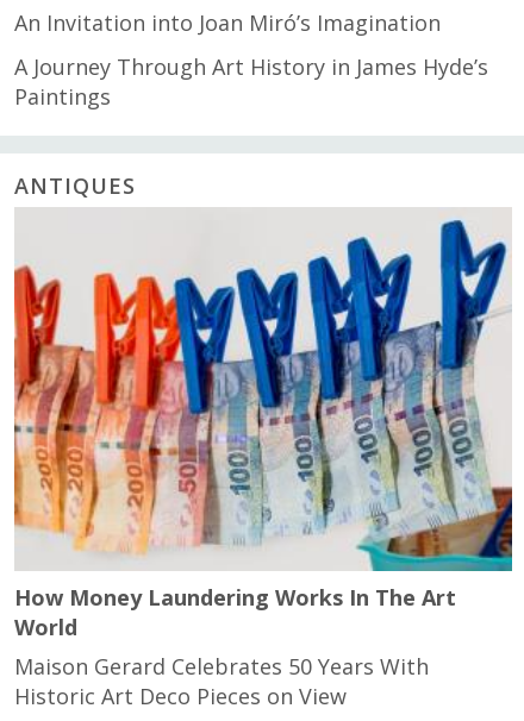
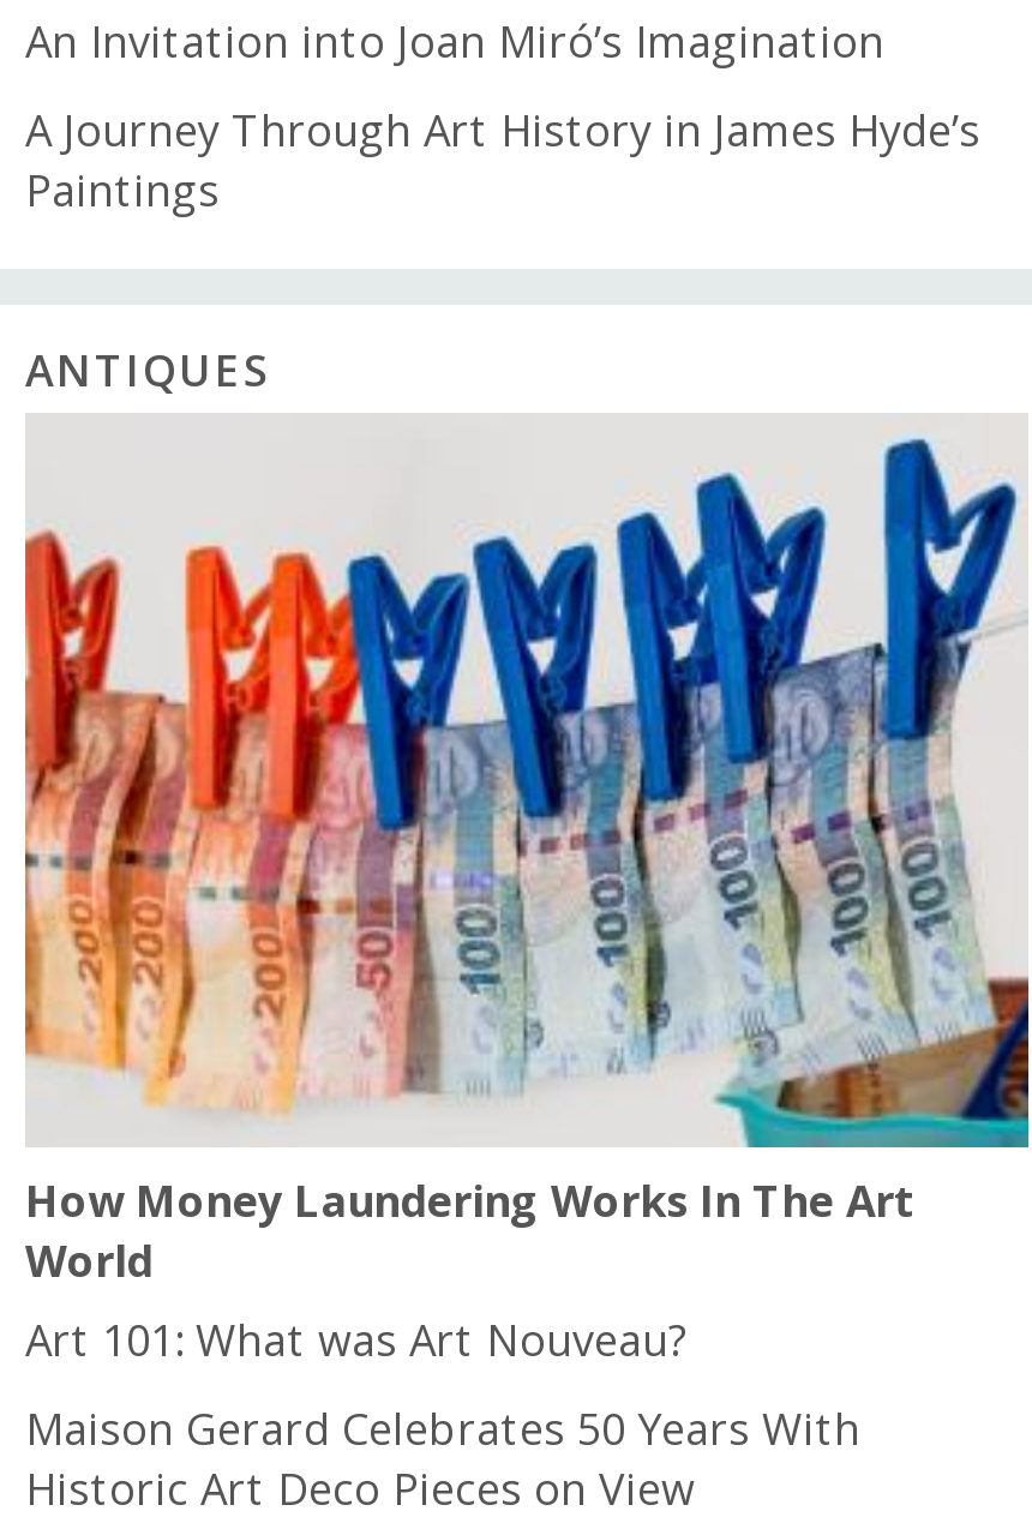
+ Art 101: What was Art Nouveau?
